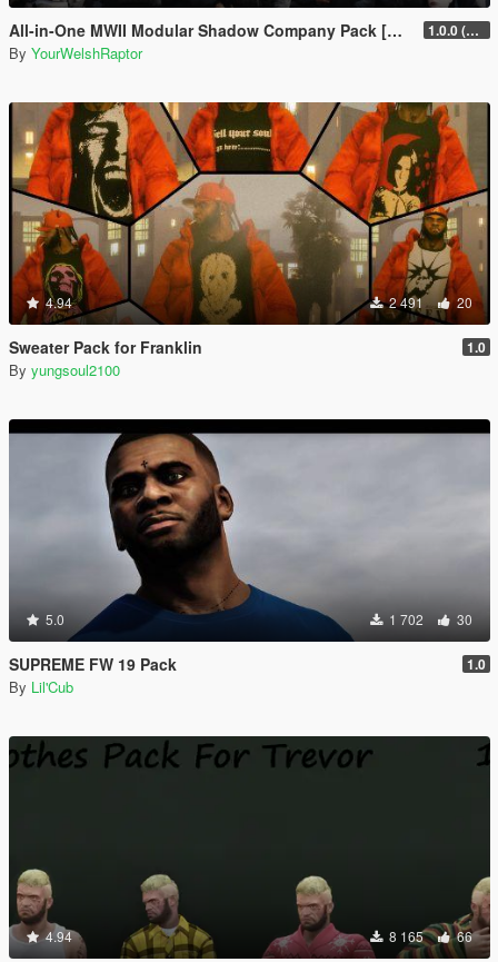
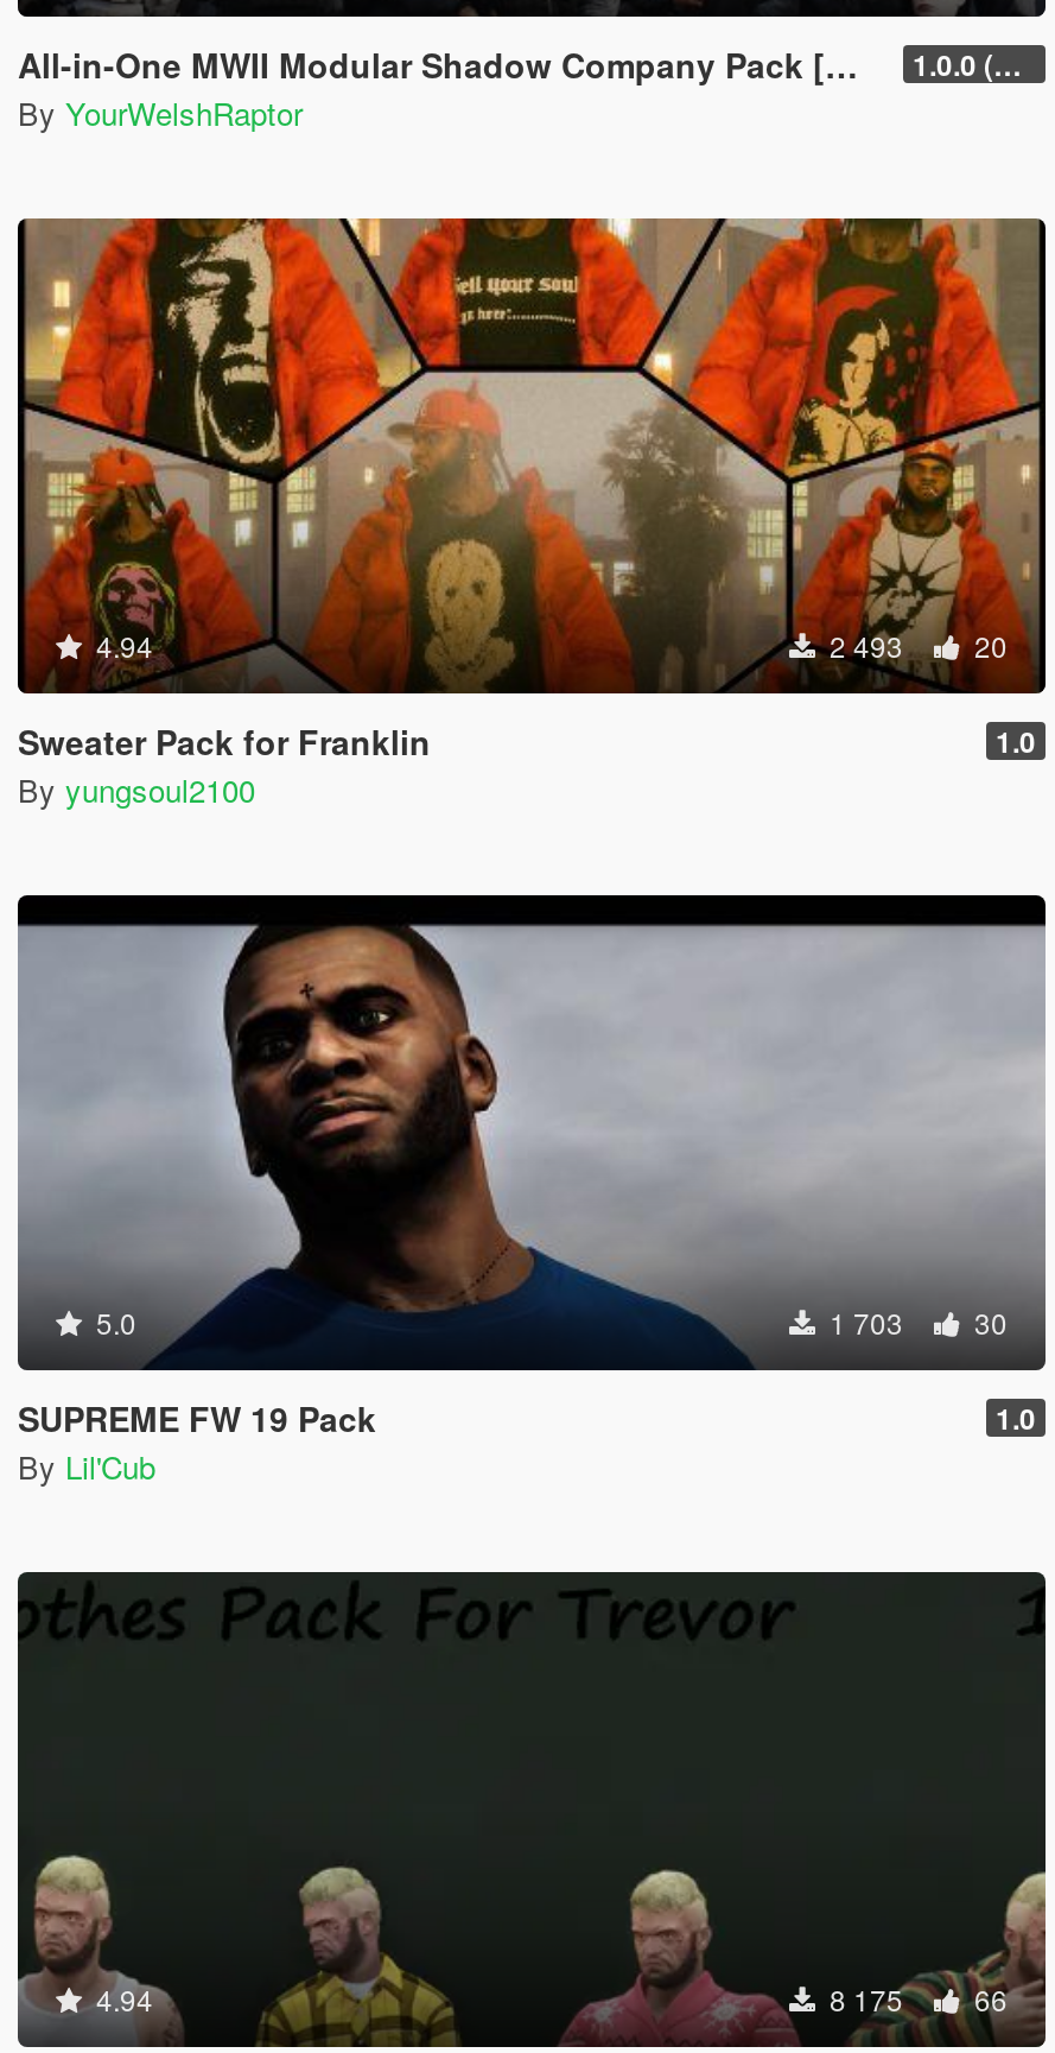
- 2 491 20
+ 2 493 20

- 1 702 30
+ 1 703 30

- 8 165 66
+ 8 175 66
